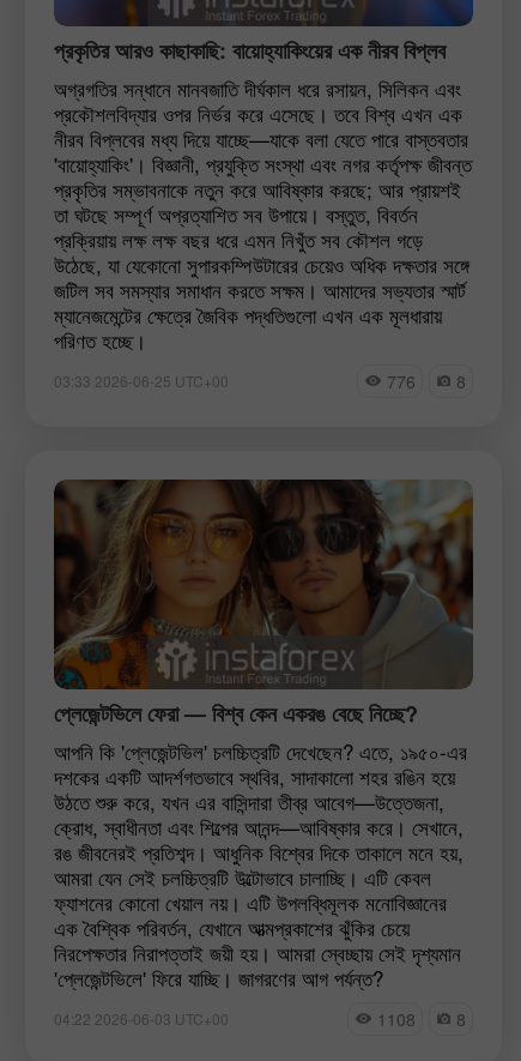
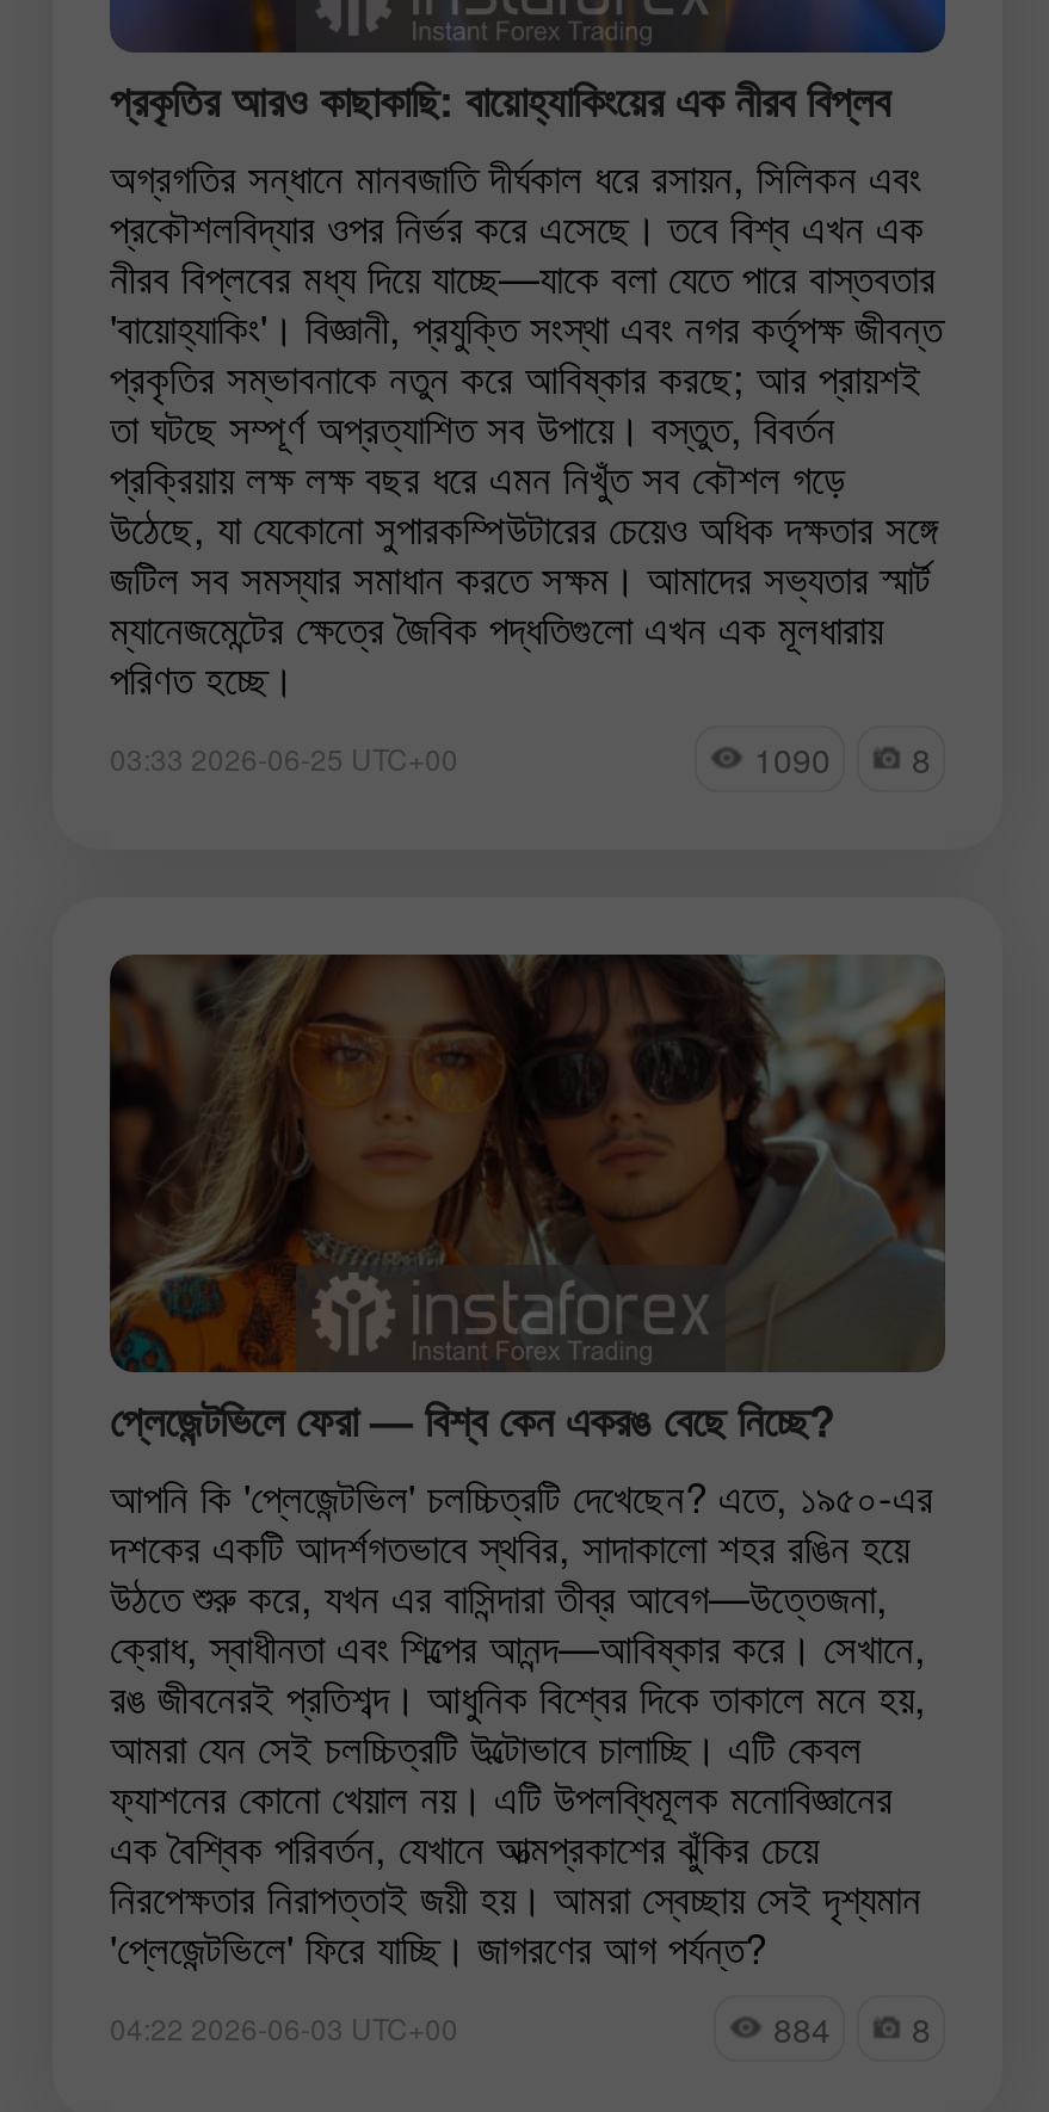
- 776 8
+ 1090 8

- 1108 8
+ 884 8
